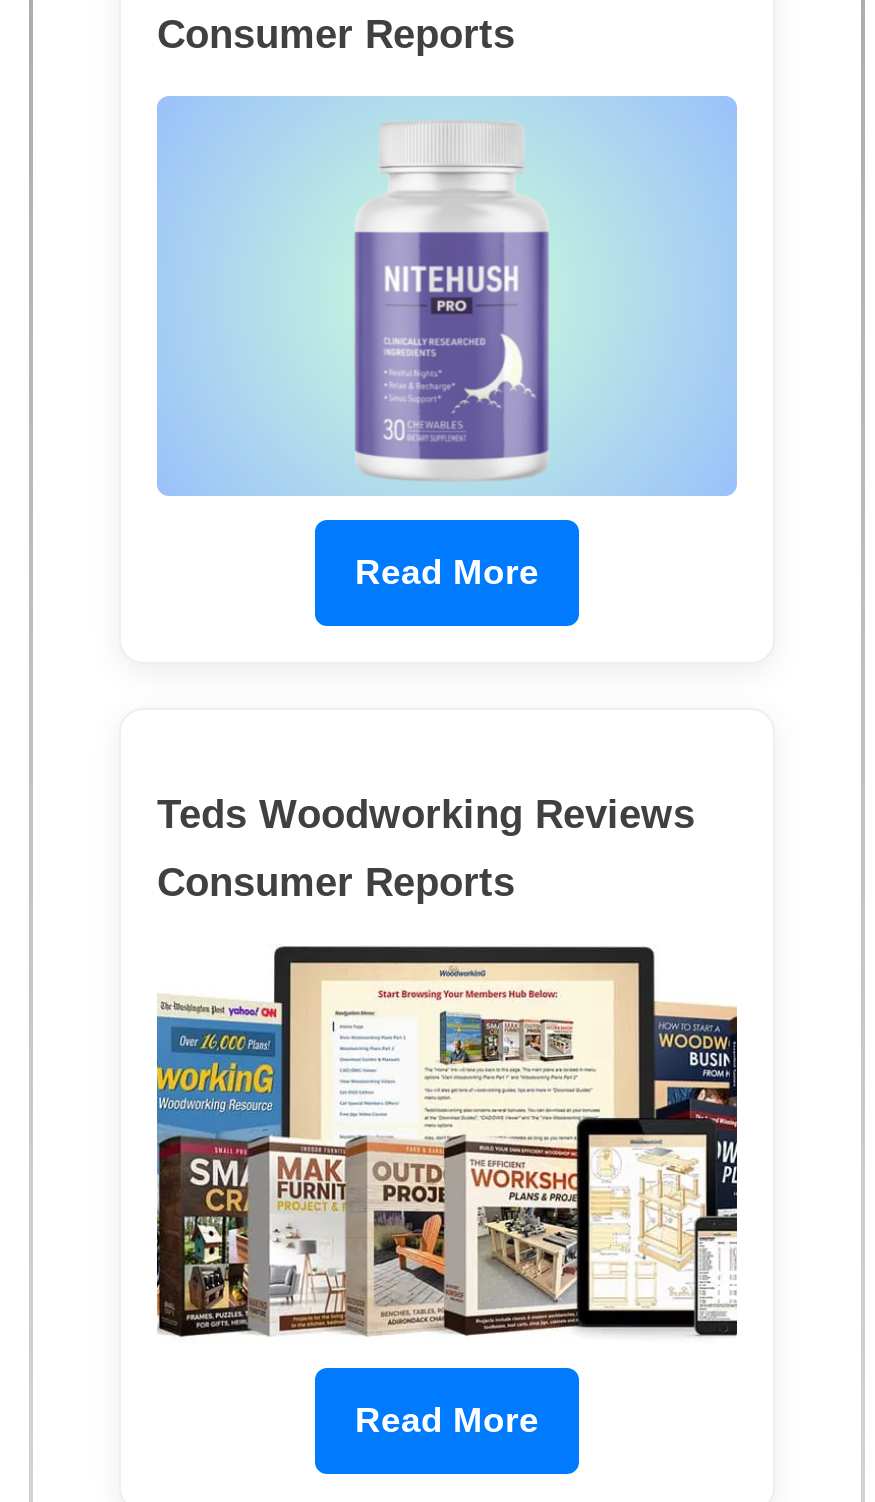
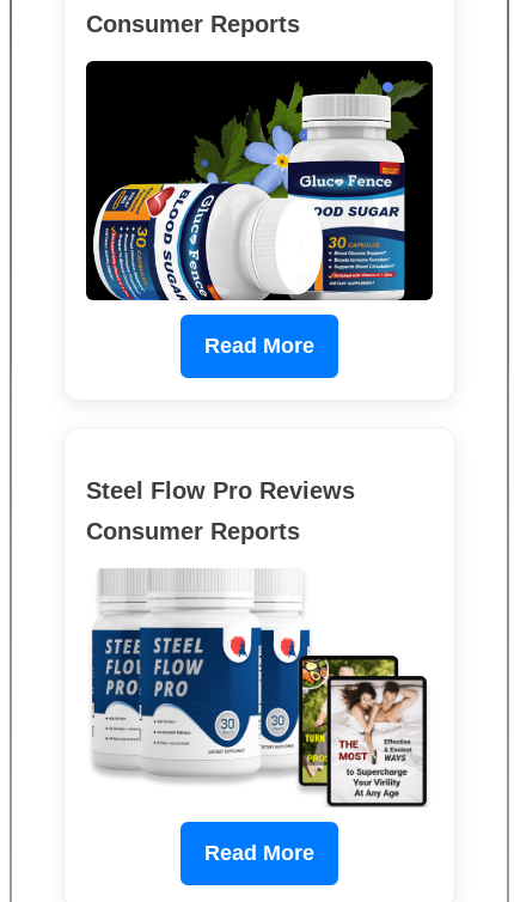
- [image]
+ [image]

- Teds Woodworking Reviews
+ Steel Flow Pro Reviews

- [image]
+ [image]
